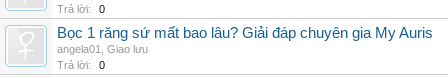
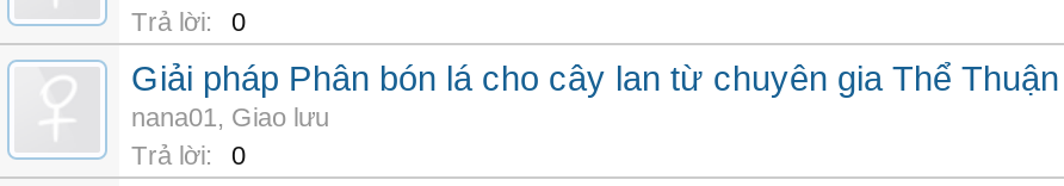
- Bọc 1 răng sứ mất bao lâu? Giải đáp chuyên gia My Auris
+ Giải pháp Phân bón lá cho cây lan từ chuyên gia Thể Thuận

- angela01, Giao lưu
+ nana01, Giao lưu
